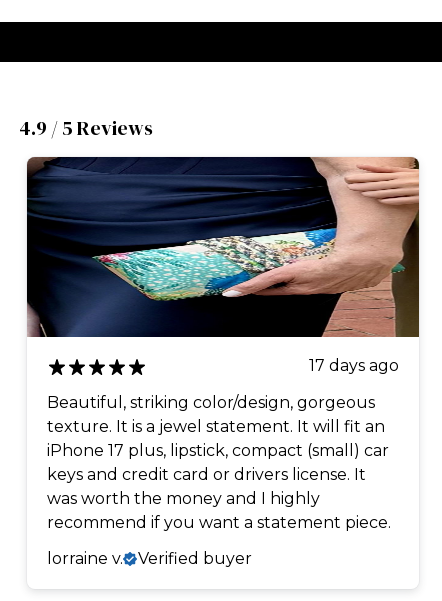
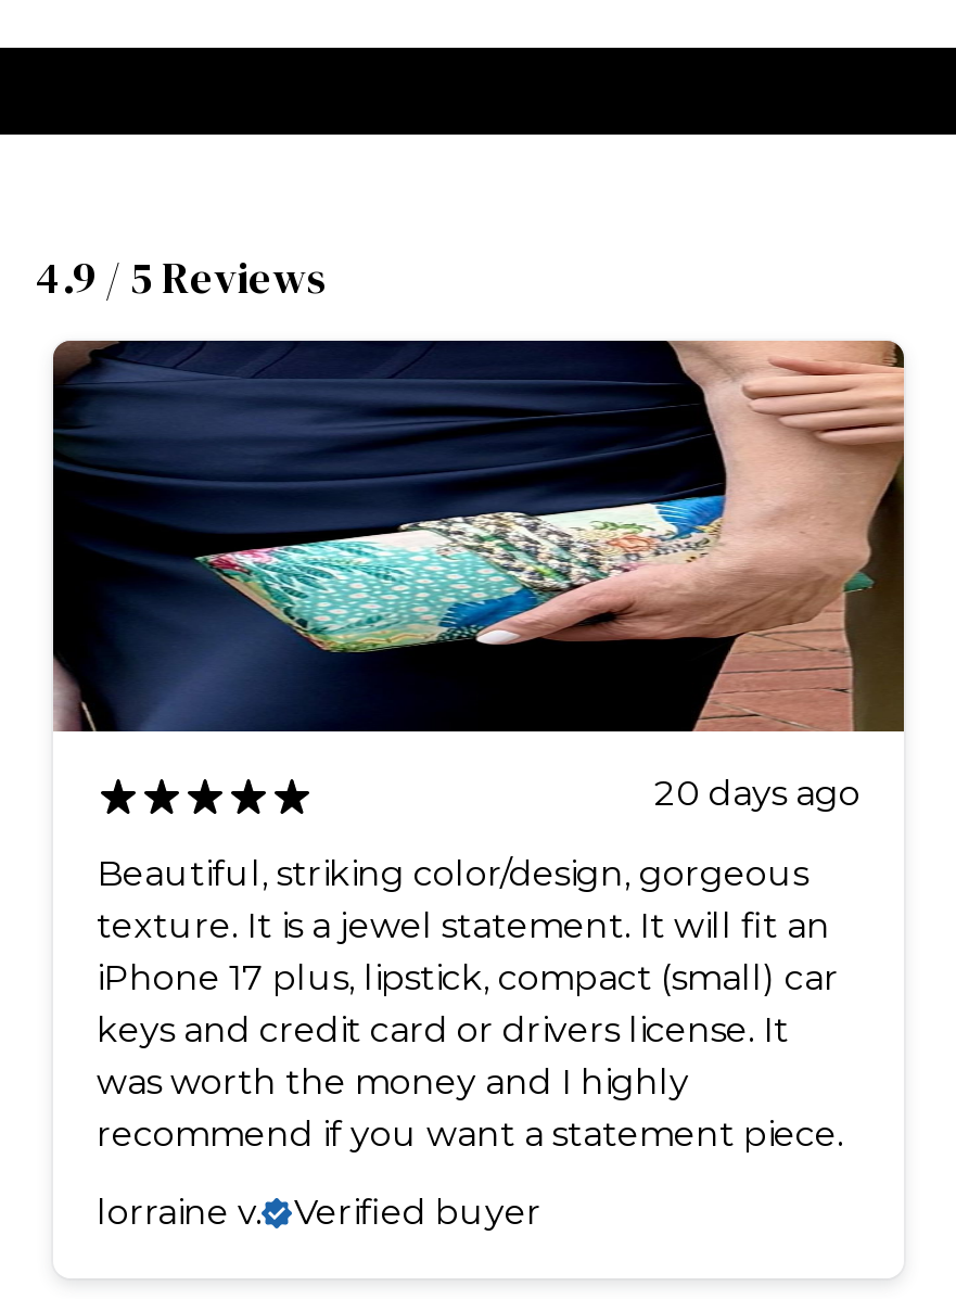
- 17 days ago
+ 20 days ago
